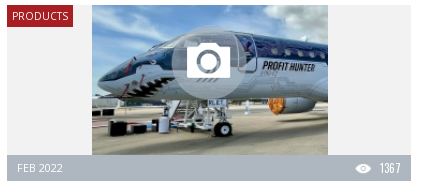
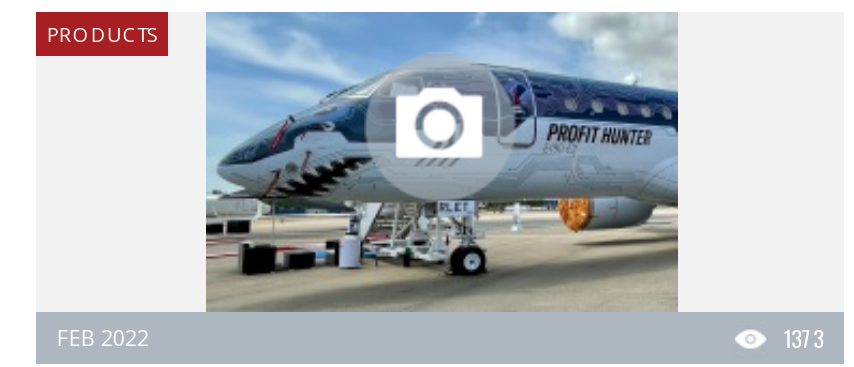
- 1367
+ 1373
